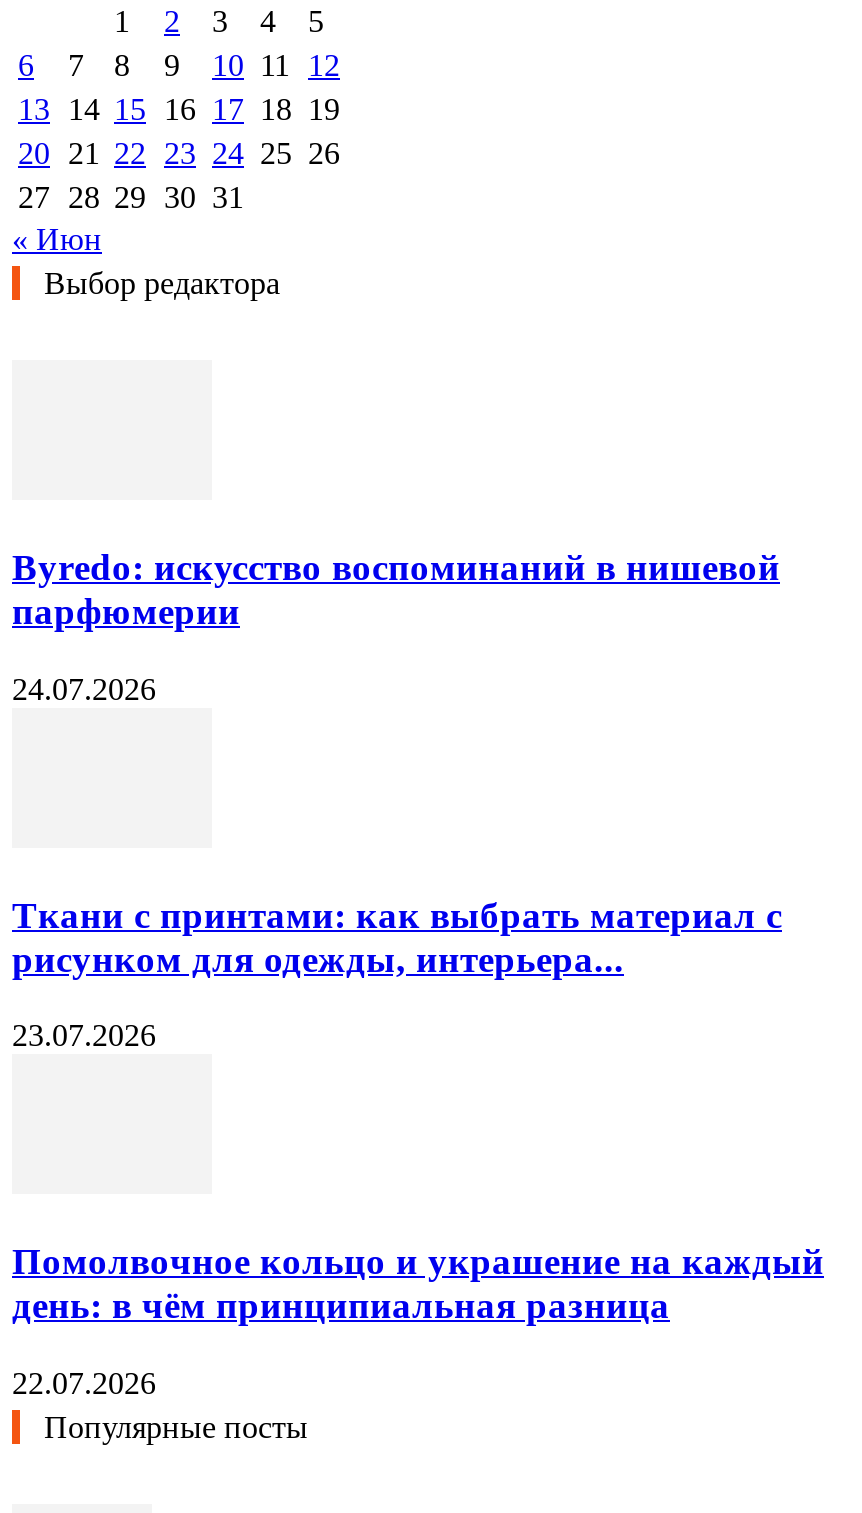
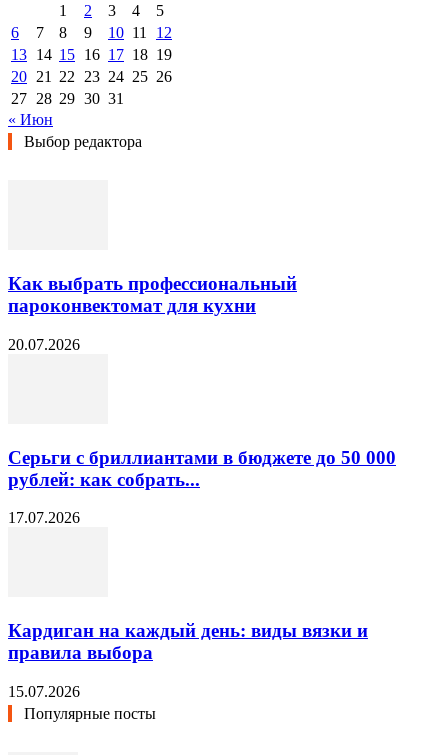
- Byredo: искусство воспоминаний в нишевой
- парфюмерии
+ Как выбрать профессиональный
+ пароконвектомат для кухни

- 24.07.2026
+ 20.07.2026

- Ткани с принтами: как выбрать материал с
- рисунком для одежды, интерьера...
+ Серьги с бриллиантами в бюджете до 50 000
+ рублей: как собрать...

- 23.07.2026
+ 17.07.2026

- Помолвочное кольцо и украшение на каждый
- день: в чём принципиальная разница
+ Кардиган на каждый день: виды вязки и
+ правила выбора

- 22.07.2026
+ 15.07.2026
